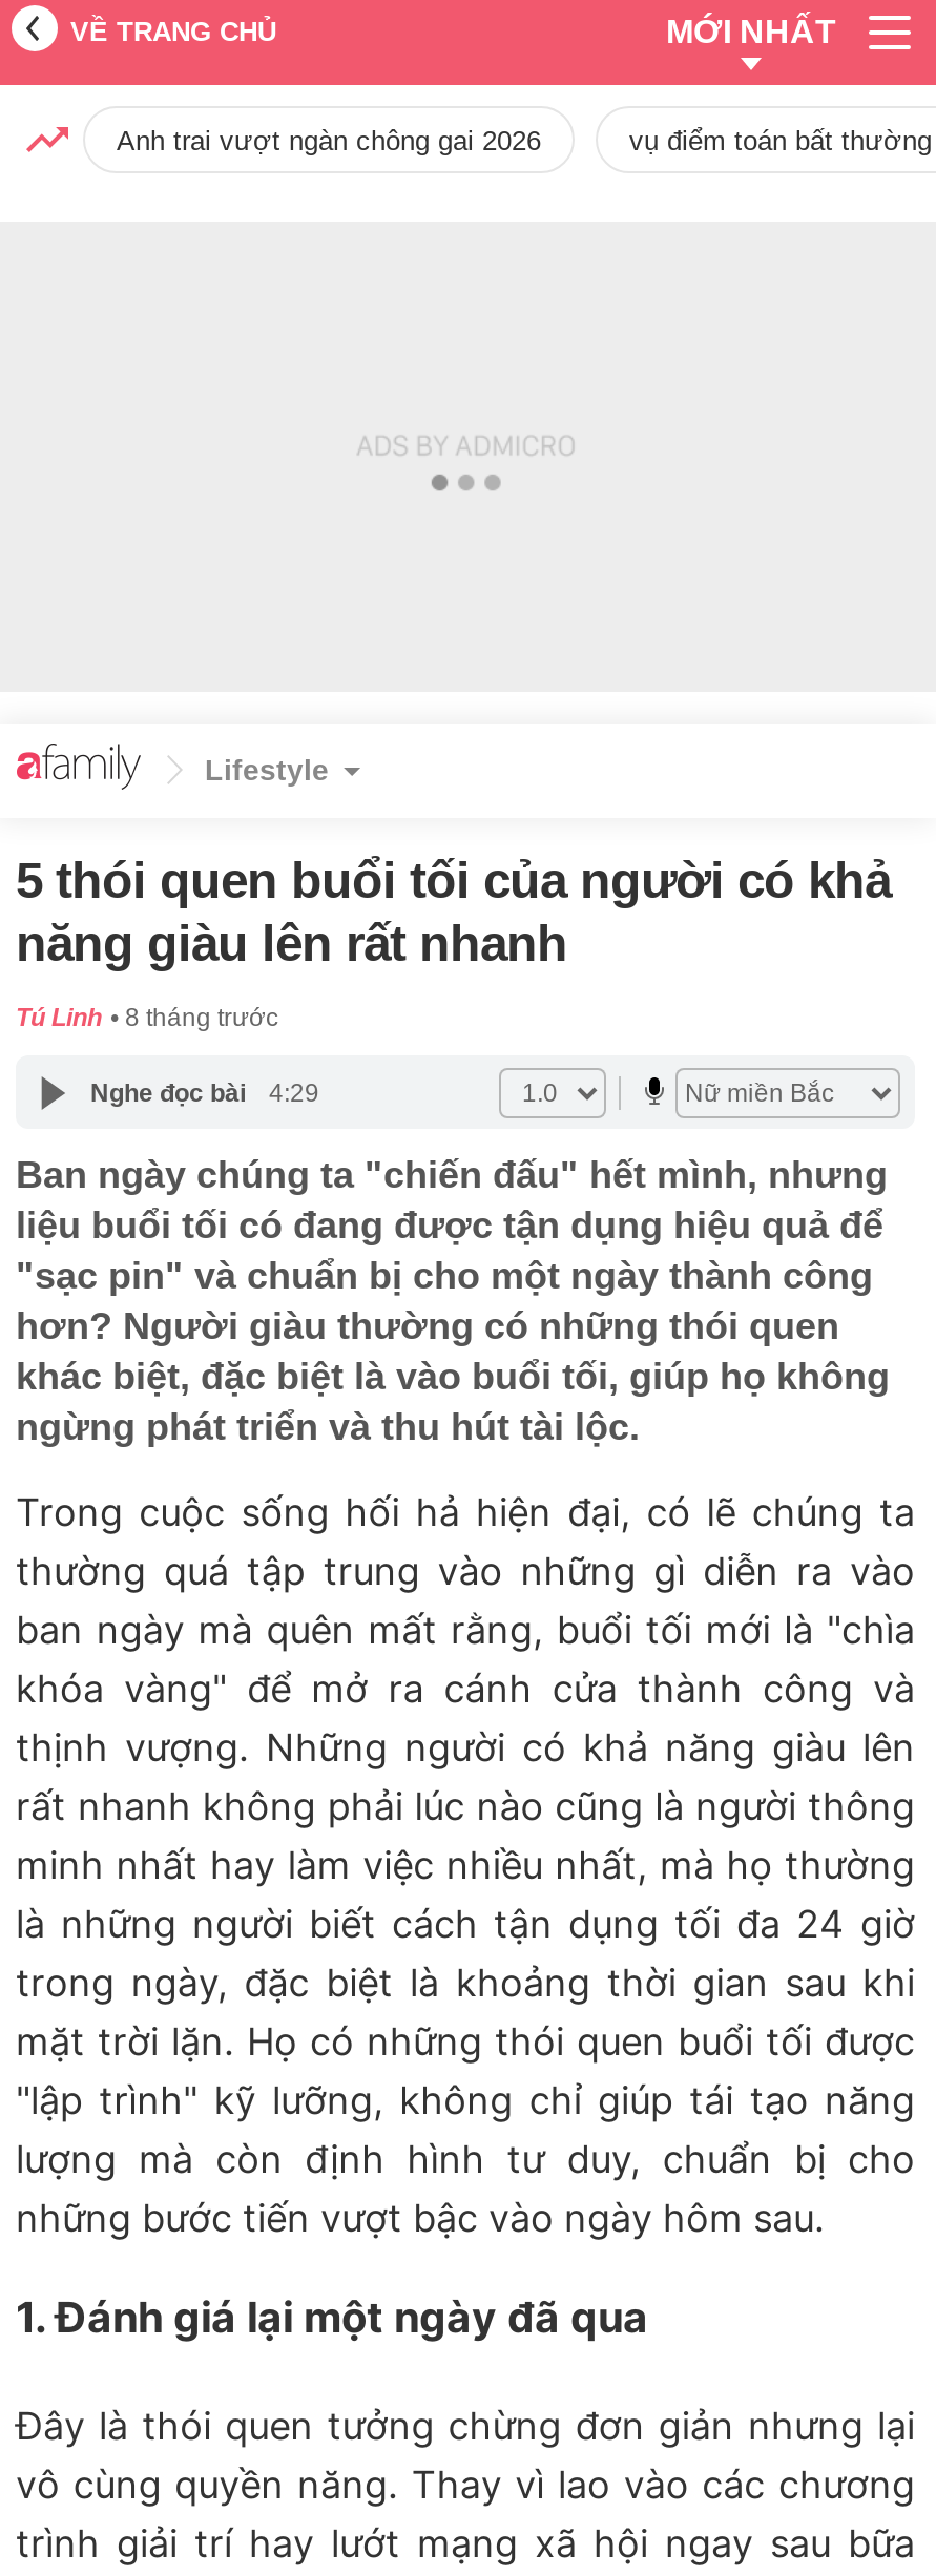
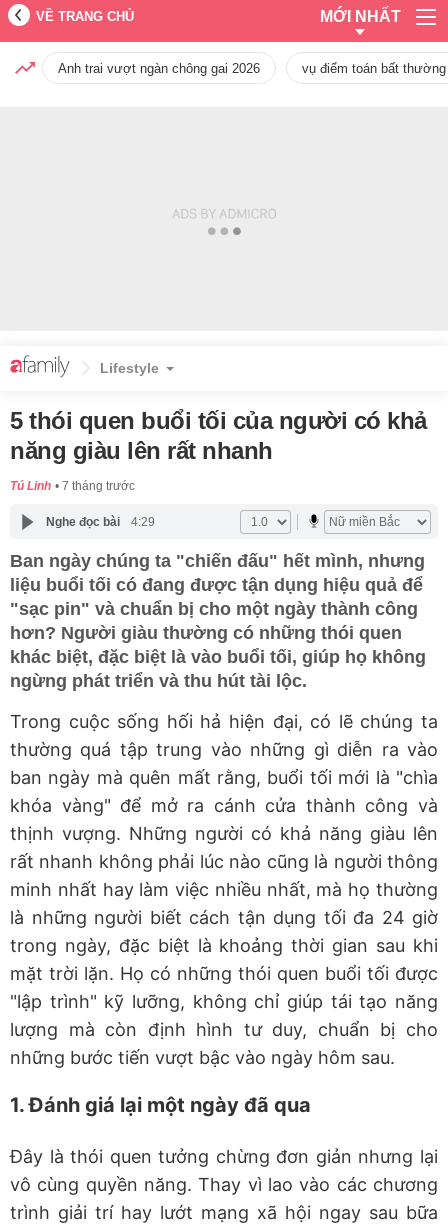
- Tú Linh 8 tháng trước
+ Tú Linh 7 tháng trước
